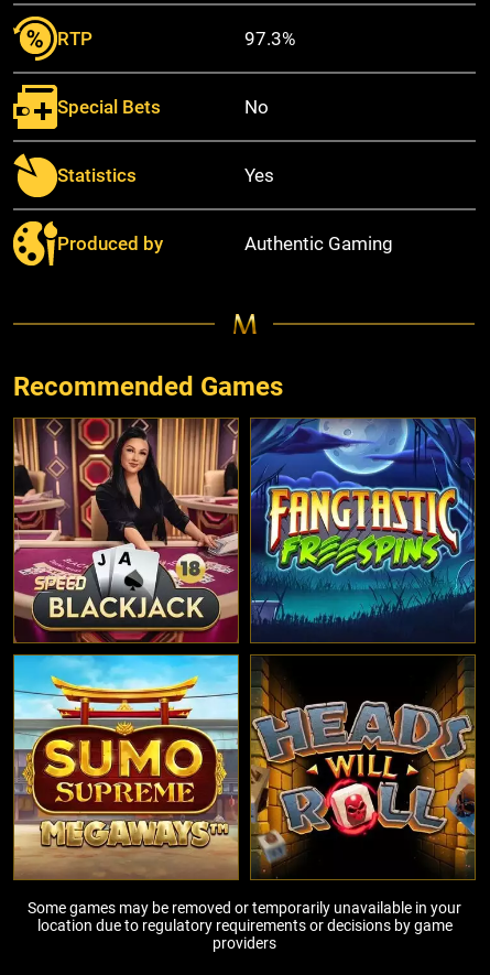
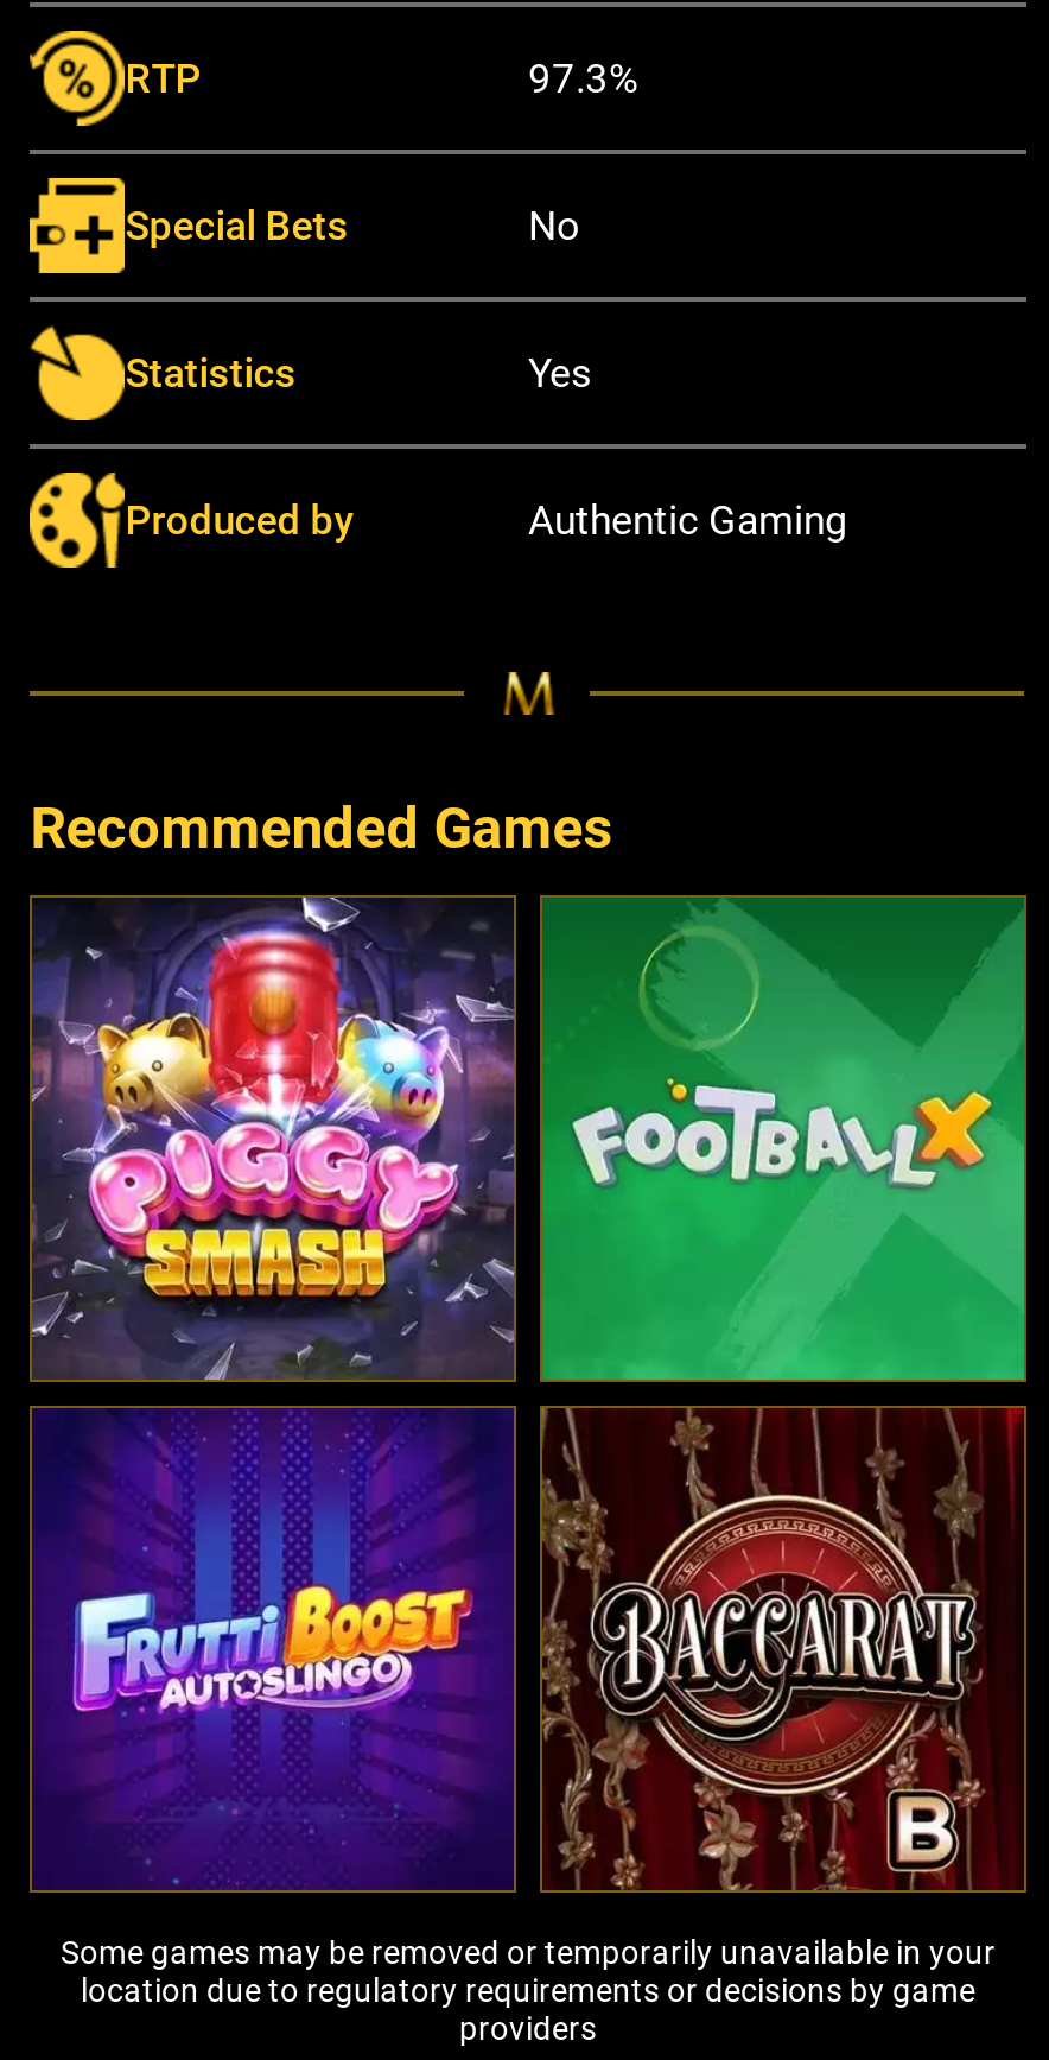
- [image]
+ [image]

- [image]
+ [image]

- [image]
+ [image]

- [image]
+ [image]
